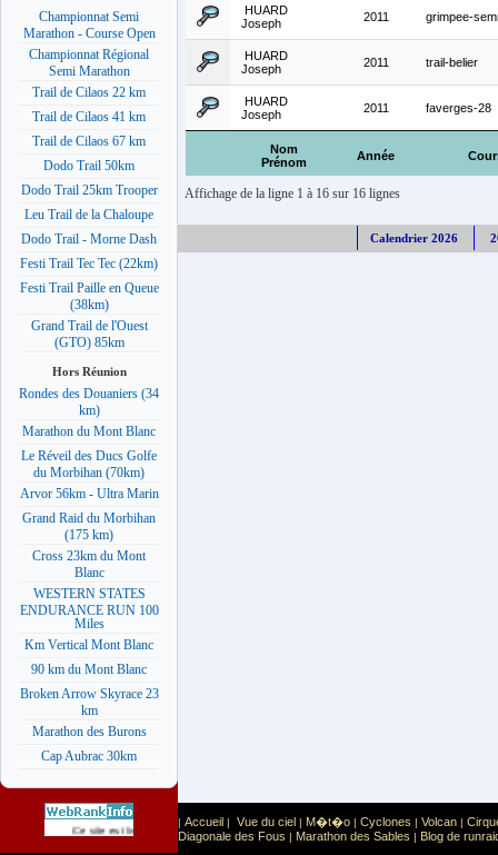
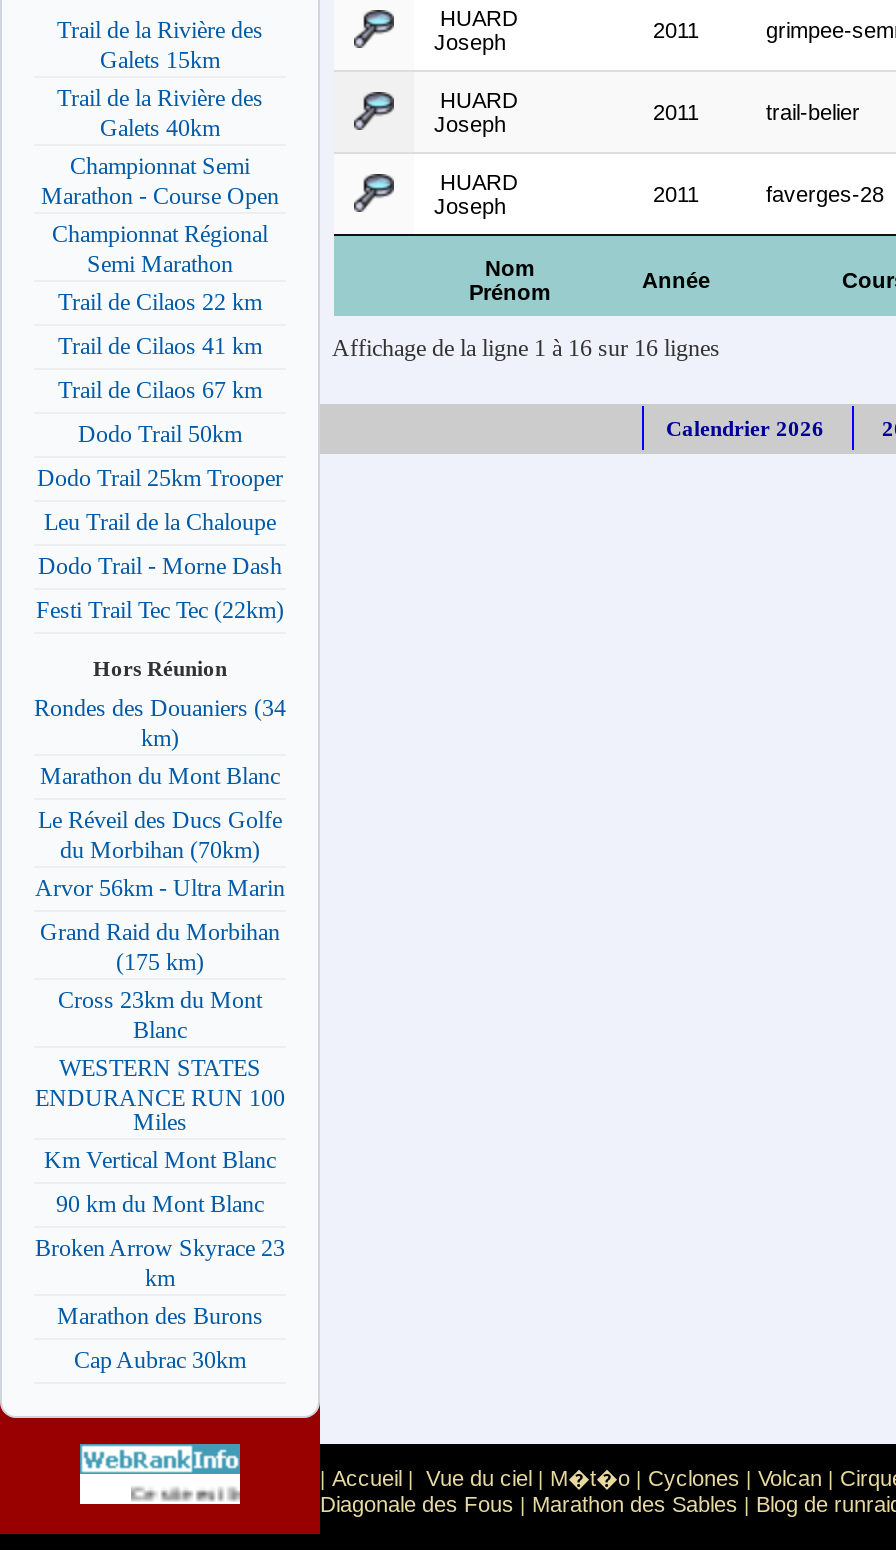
moved down: Championnat Semi | Marathon - Course Open | Championnat Régional | ... | Dodo Trail - Morne Dash | Festi Trail Tec Tec (22km)

+ Trail de la Rivière des
+ Galets 15km
+ Trail de la Rivière des
+ Galets 40km

- Festi Trail Paille en Queue
- (38km)
- Grand Trail de l'Ouest
- (GTO) 85km
